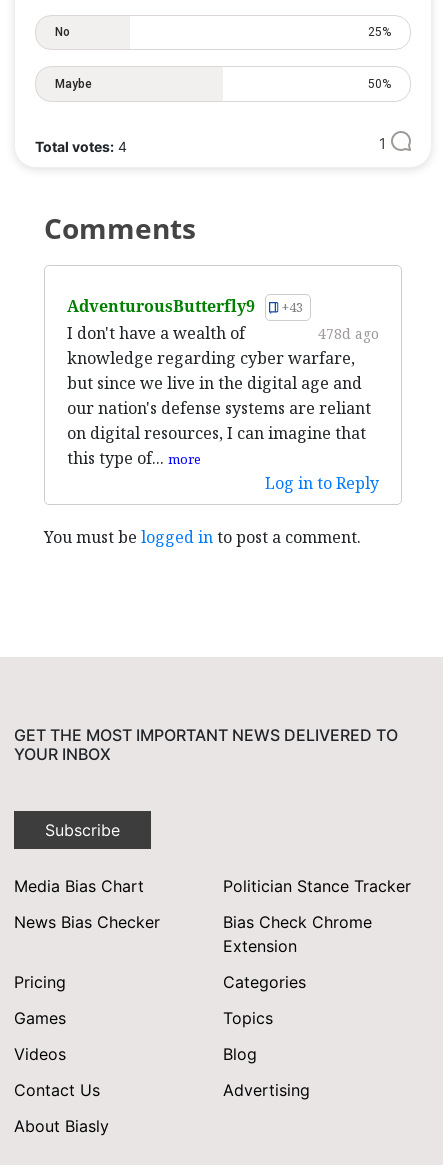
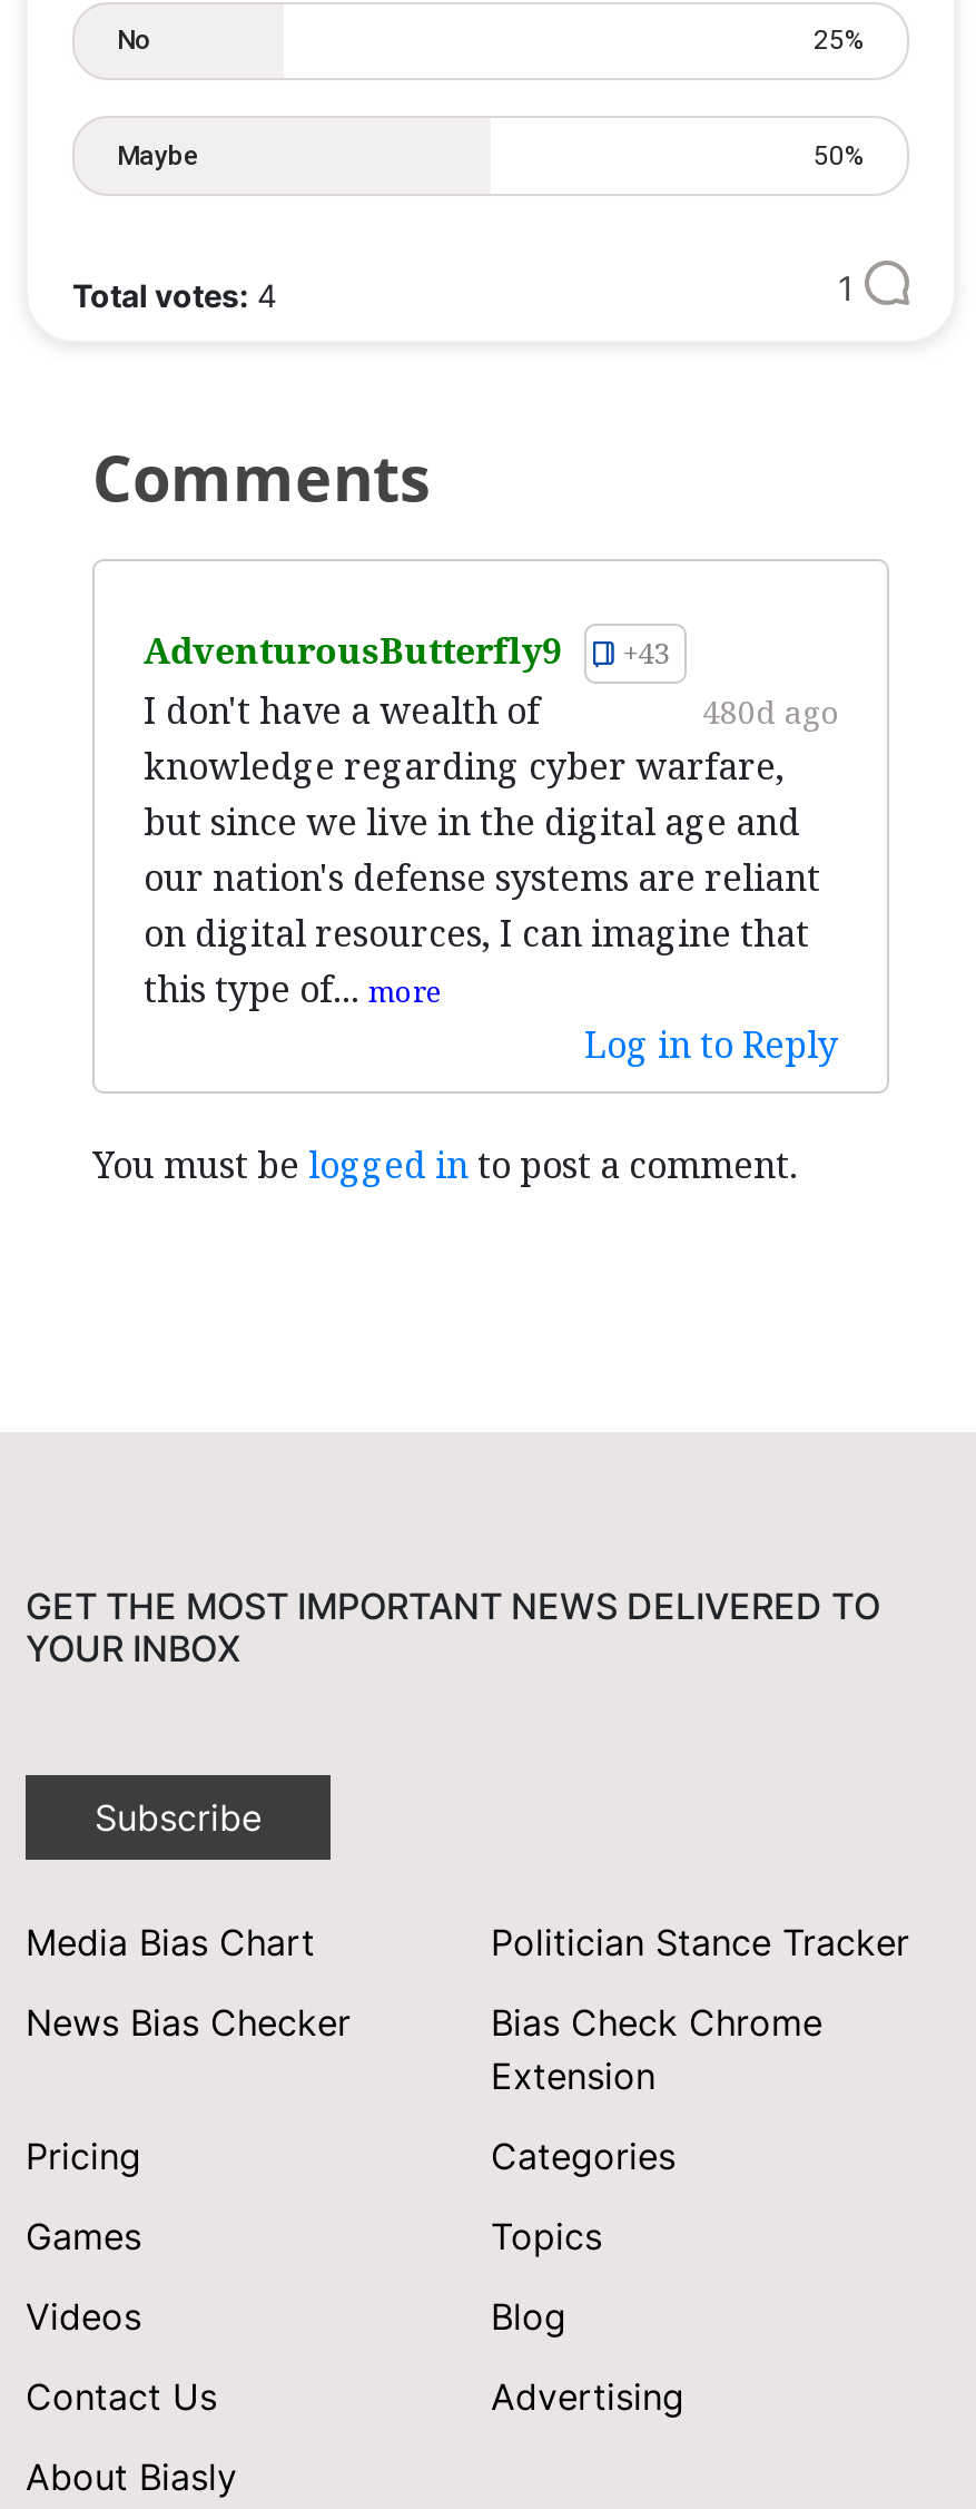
- 478d ago
+ 480d ago
